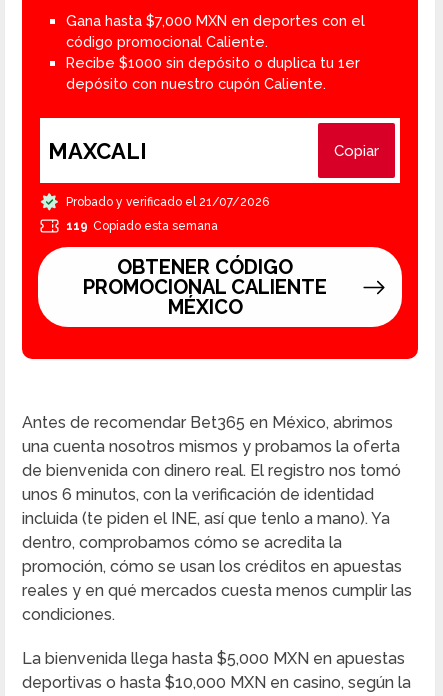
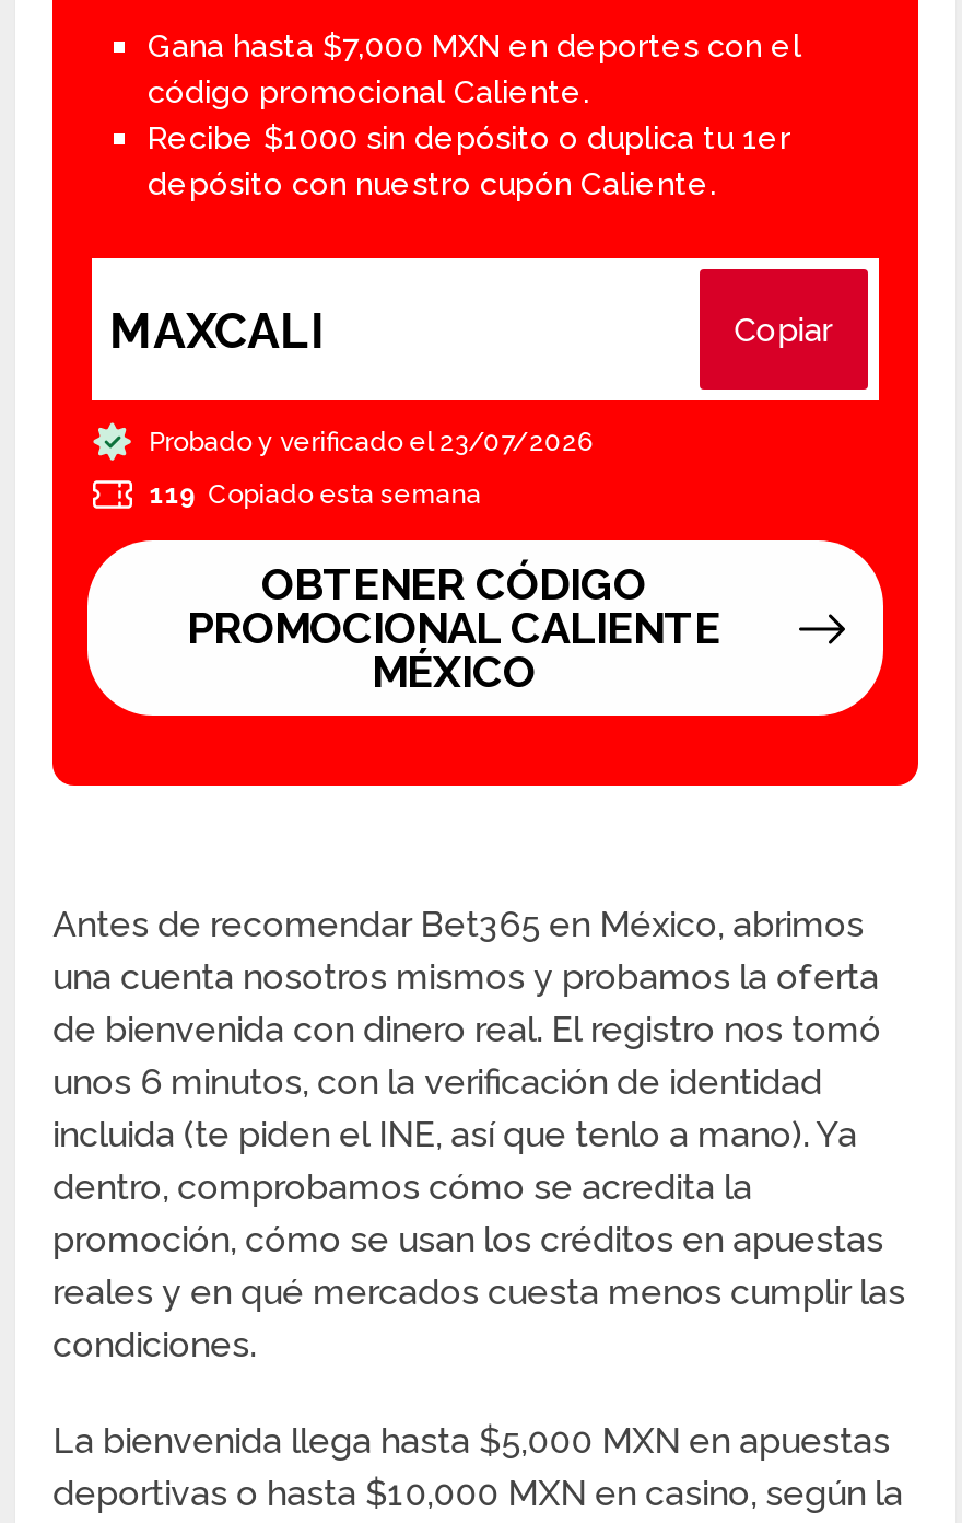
- Probado y verificado el 21/07/2026
+ Probado y verificado el 23/07/2026
